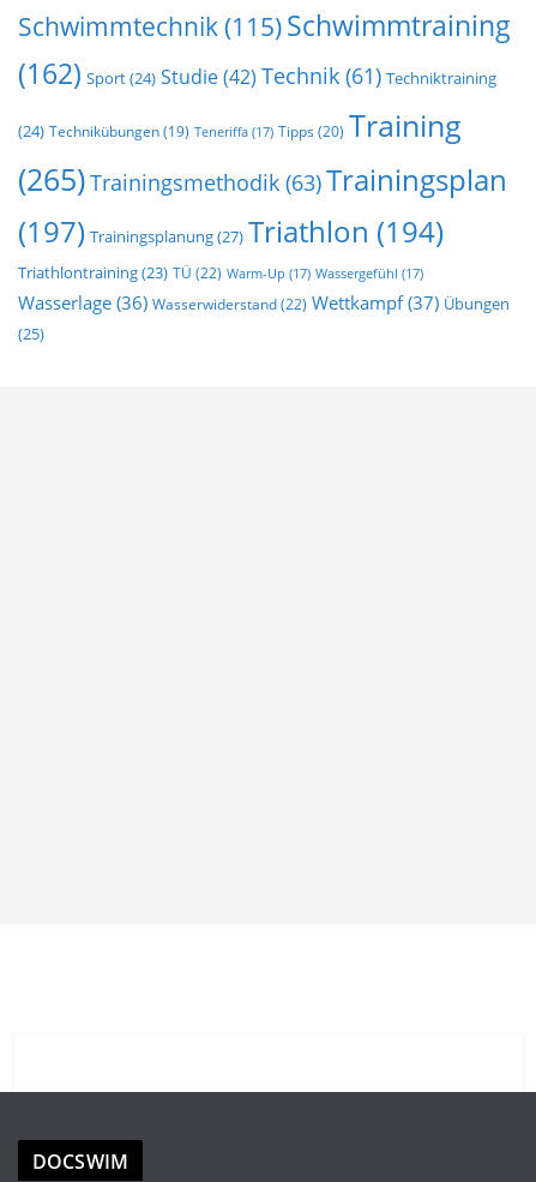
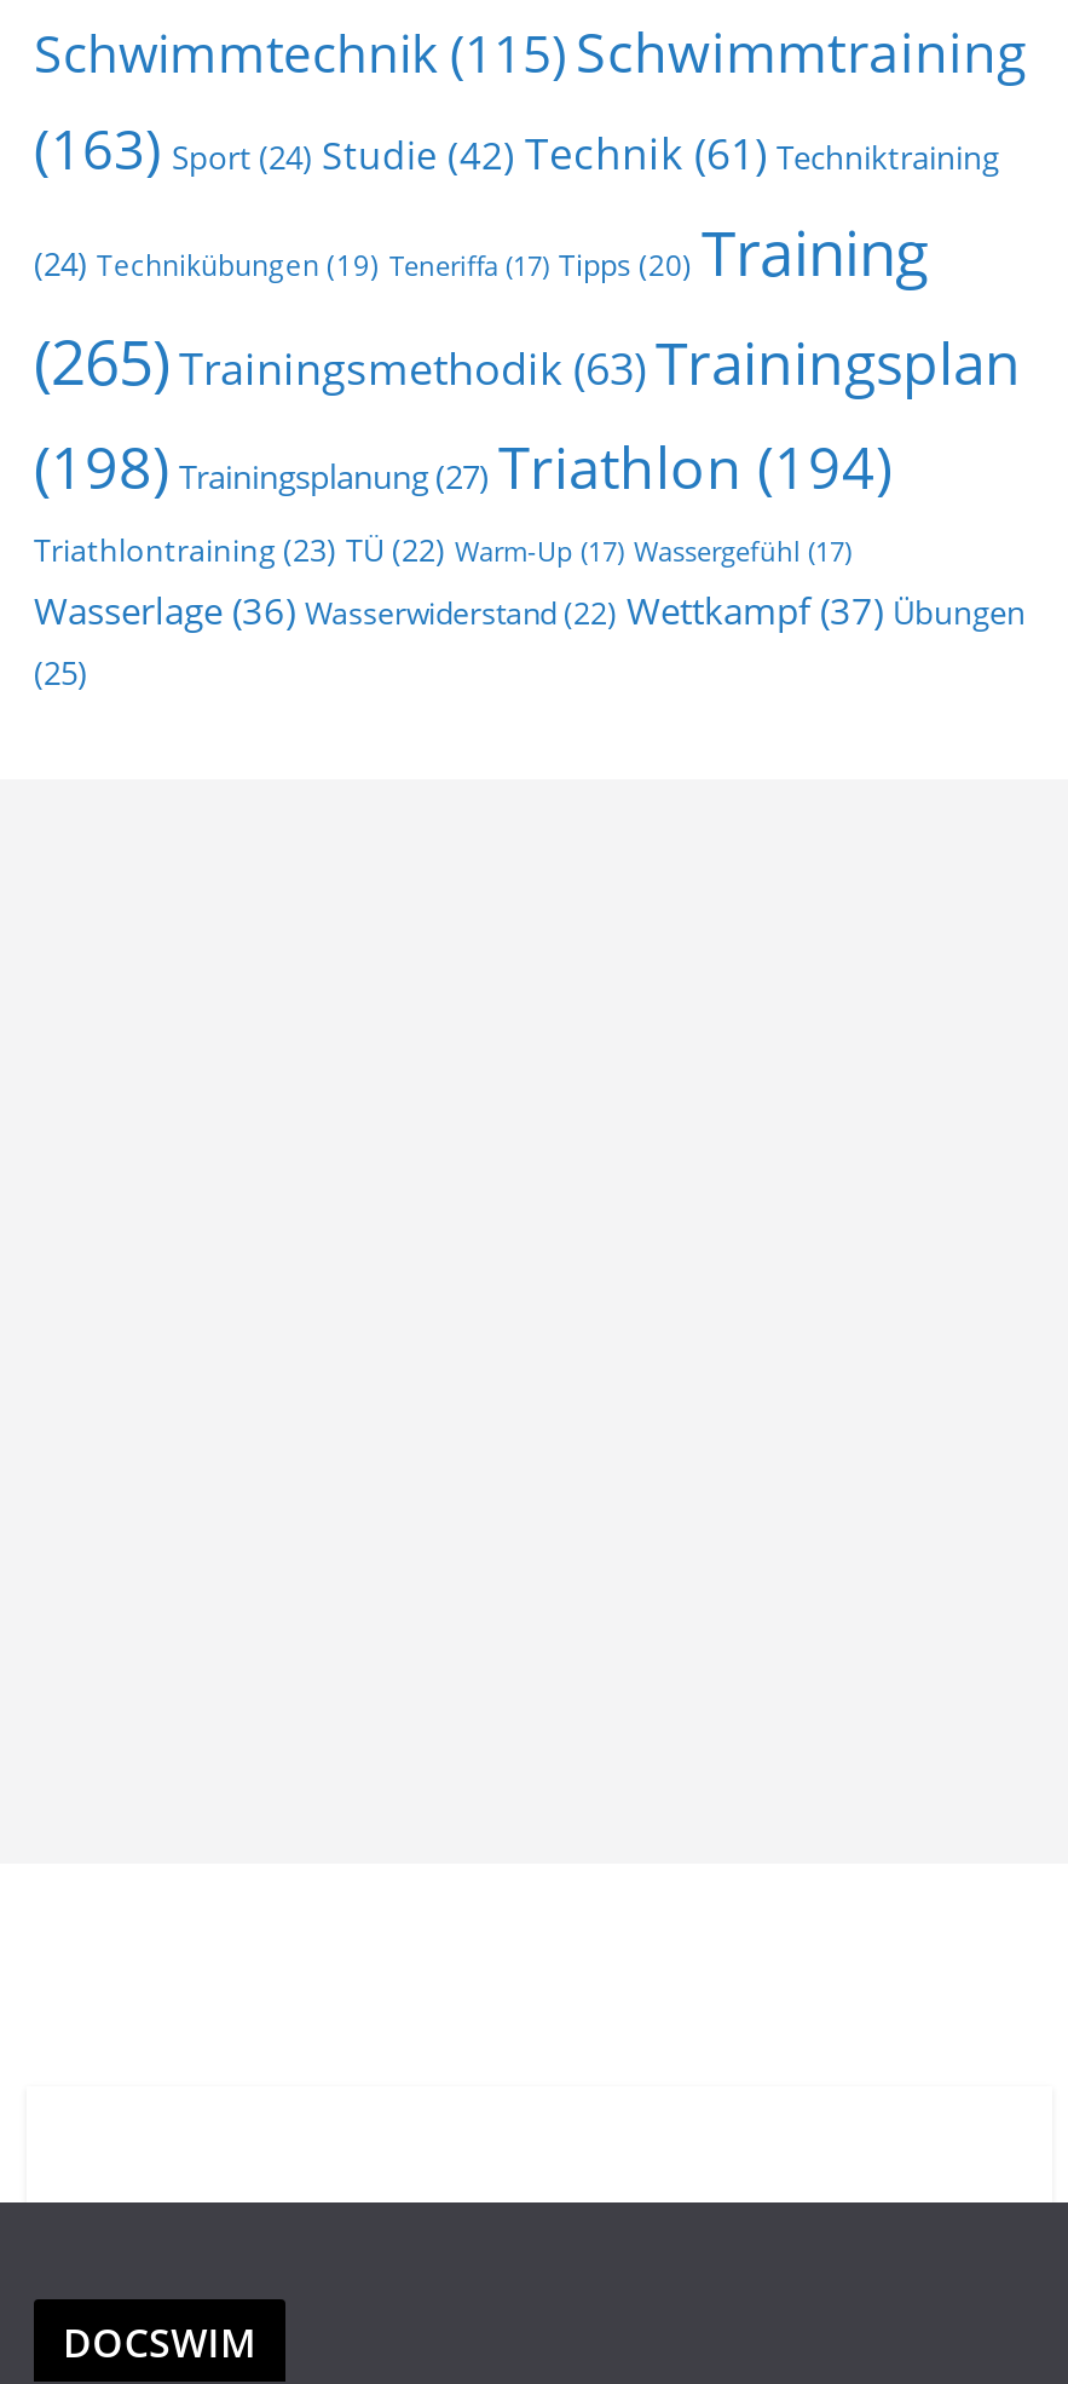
- (162) Sport(24) Studie (42) Technik (61) Techniktraining
+ (163) Sport(24) Studie (42) Technik (61) Techniktraining

- (197) Trainingsplanung(27) Triathlon (194)
+ (198) Trainingsplanung(27) Triathlon (194)
